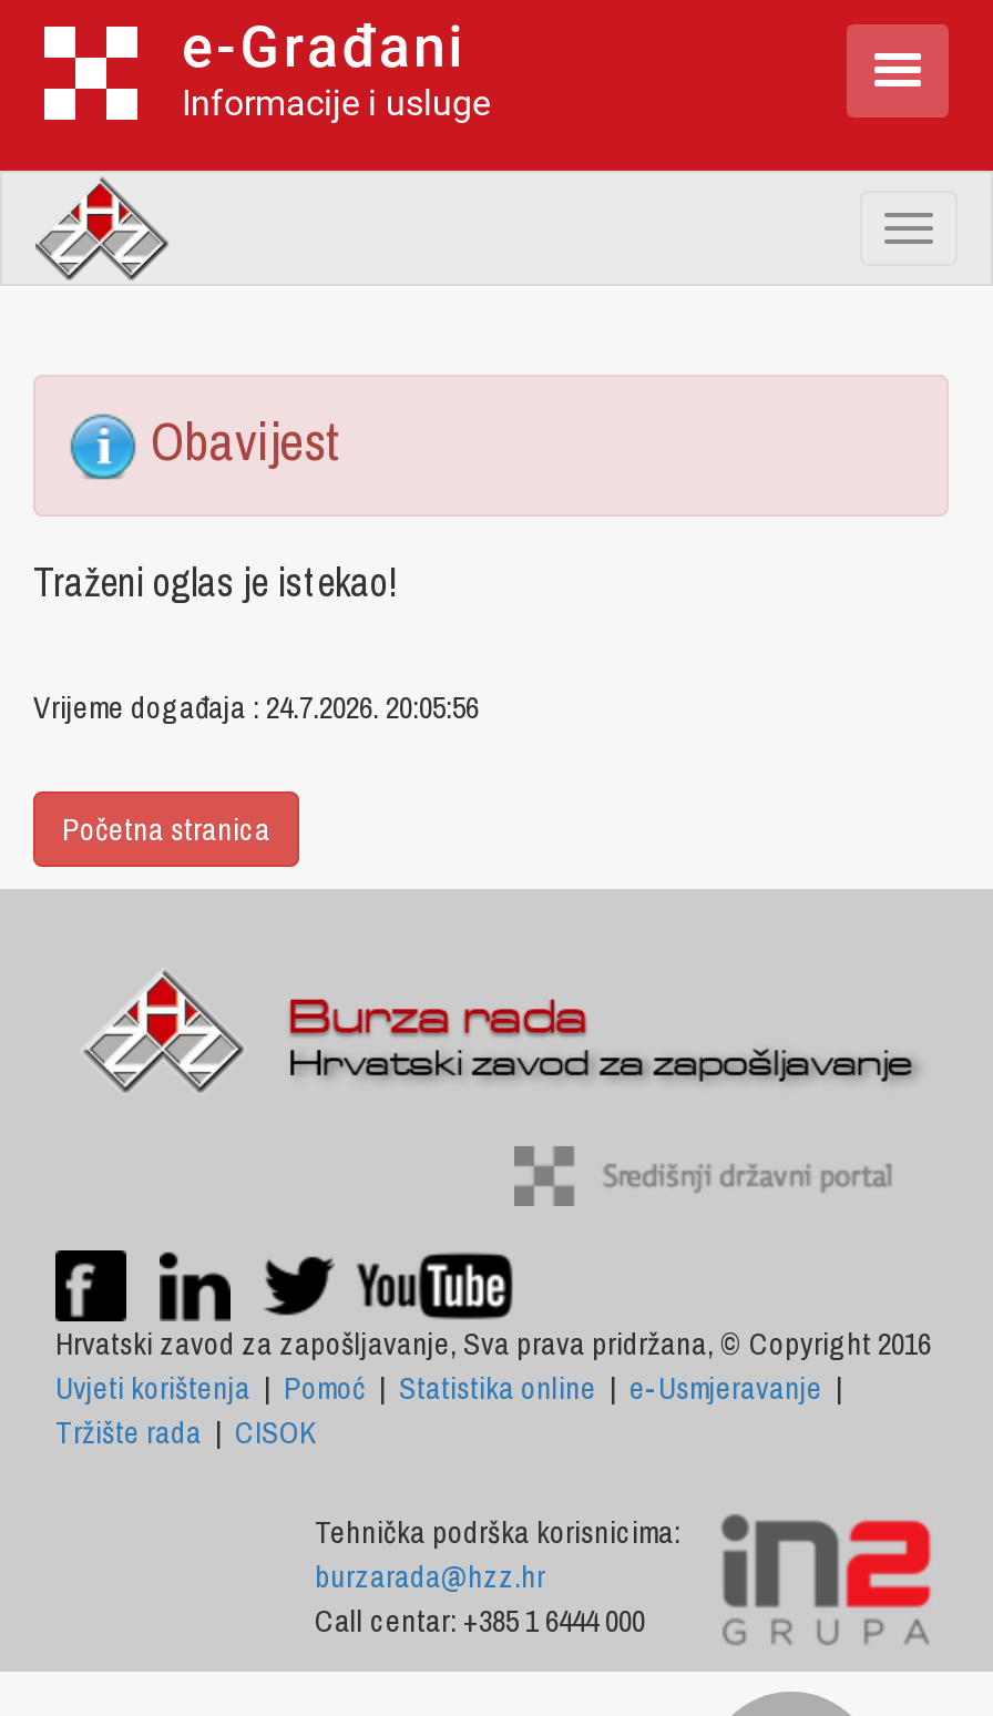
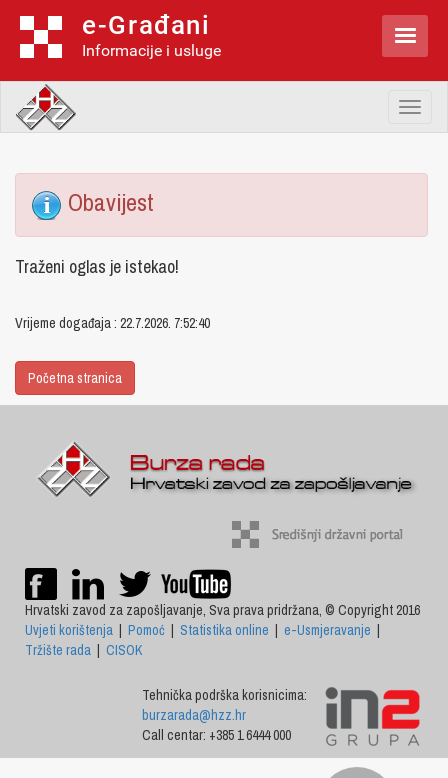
- Vrijeme događaja : 24.7.2026. 20:05:56
+ Vrijeme događaja : 22.7.2026. 7:52:40
